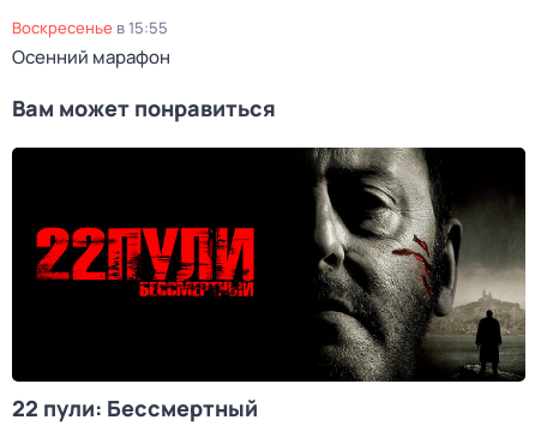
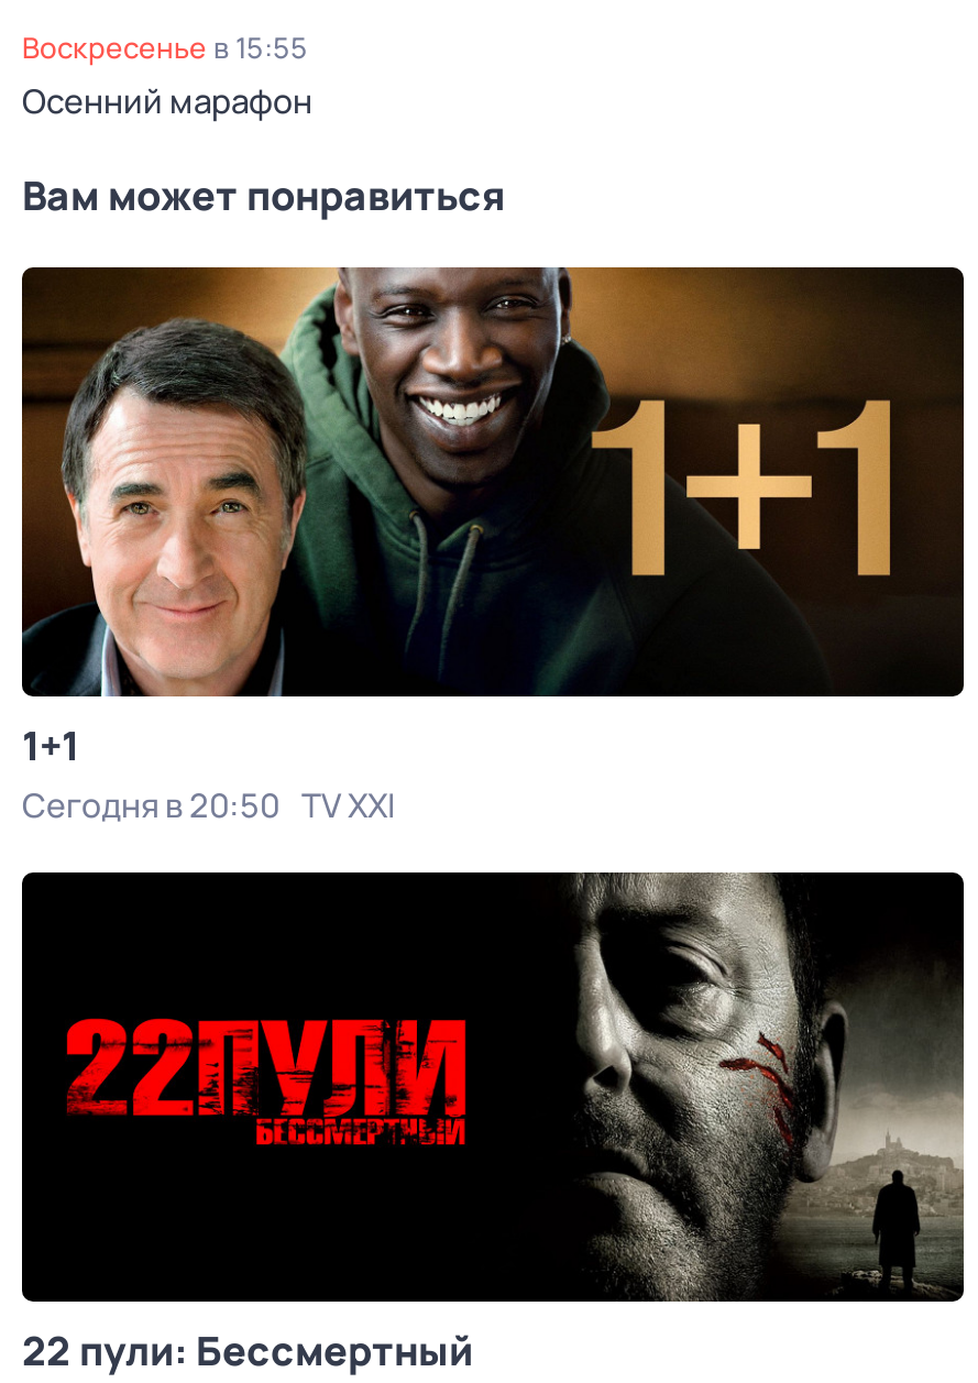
+ [image]
+ 1+1
+ Сегодня в 20:50 TV XXI
